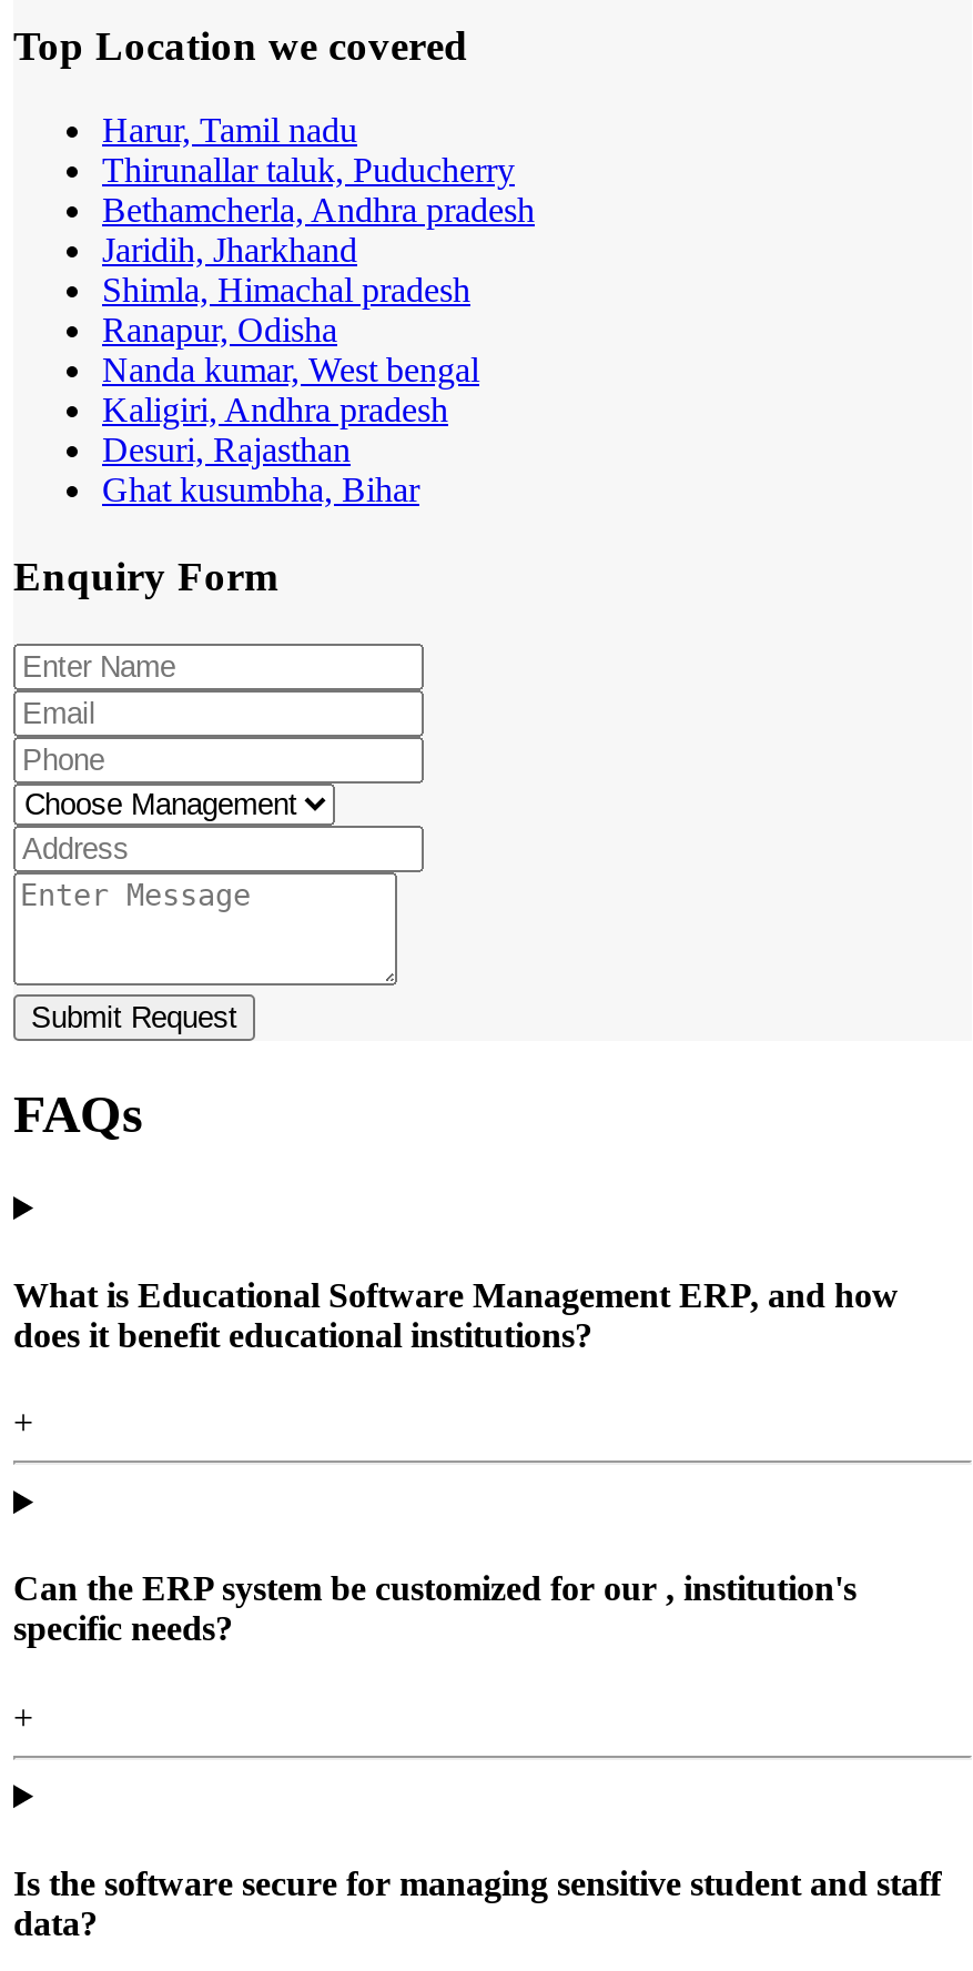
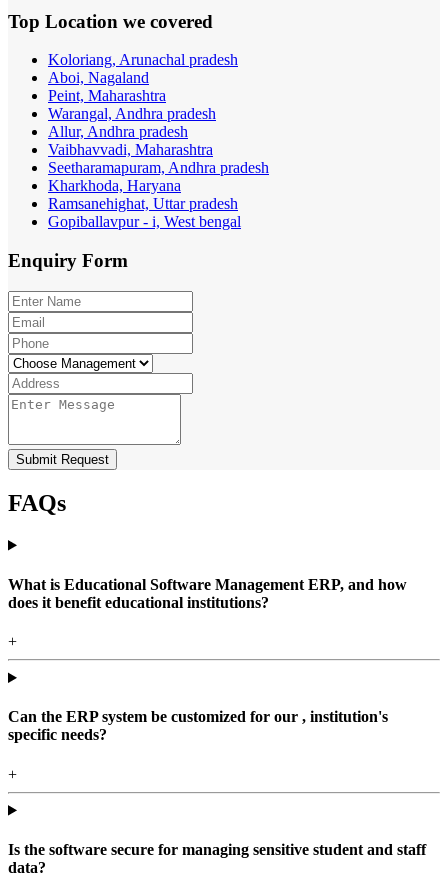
- Harur, Tamil nadu
- Thirunallar taluk, Puducherry
- Bethamcherla, Andhra pradesh
- Jaridih, Jharkhand
- Shimla, Himachal pradesh
- Ranapur, Odisha
- Nanda kumar, West bengal
- Kaligiri, Andhra pradesh
- Desuri, Rajasthan
- Ghat kusumbha, Bihar
+ Koloriang, Arunachal pradesh
+ Aboi, Nagaland
+ Peint, Maharashtra
+ Warangal, Andhra pradesh
+ Allur, Andhra pradesh
+ Vaibhavvadi, Maharashtra
+ Seetharamapuram, Andhra pradesh
+ Kharkhoda, Haryana
+ Ramsanehighat, Uttar pradesh
+ Gopiballavpur - i, West bengal
